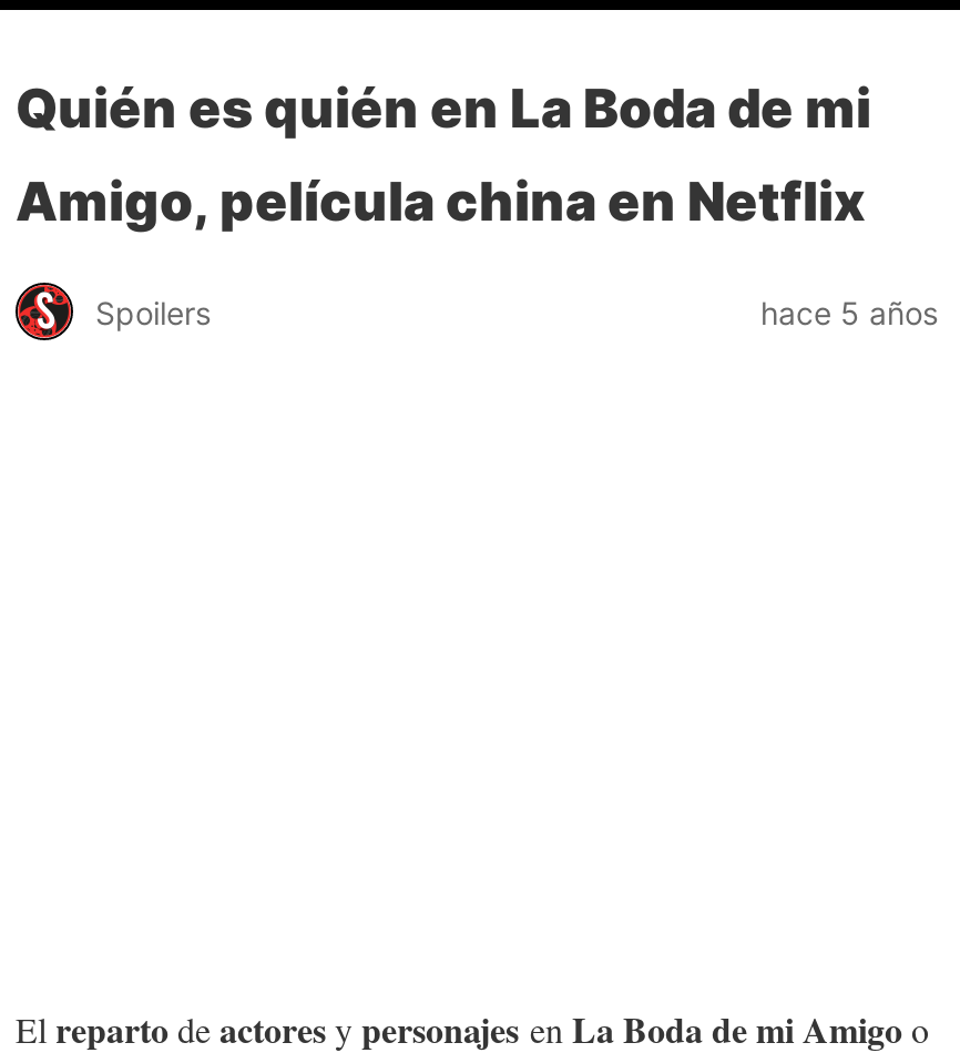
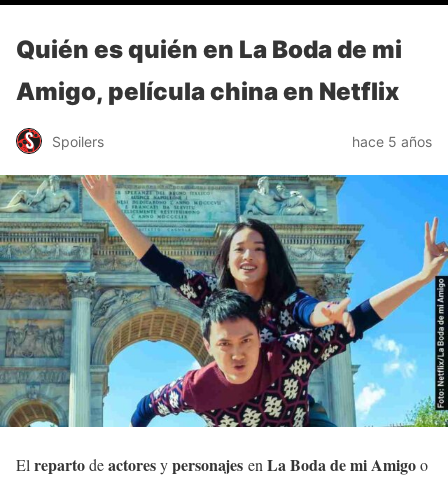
+ [image]
